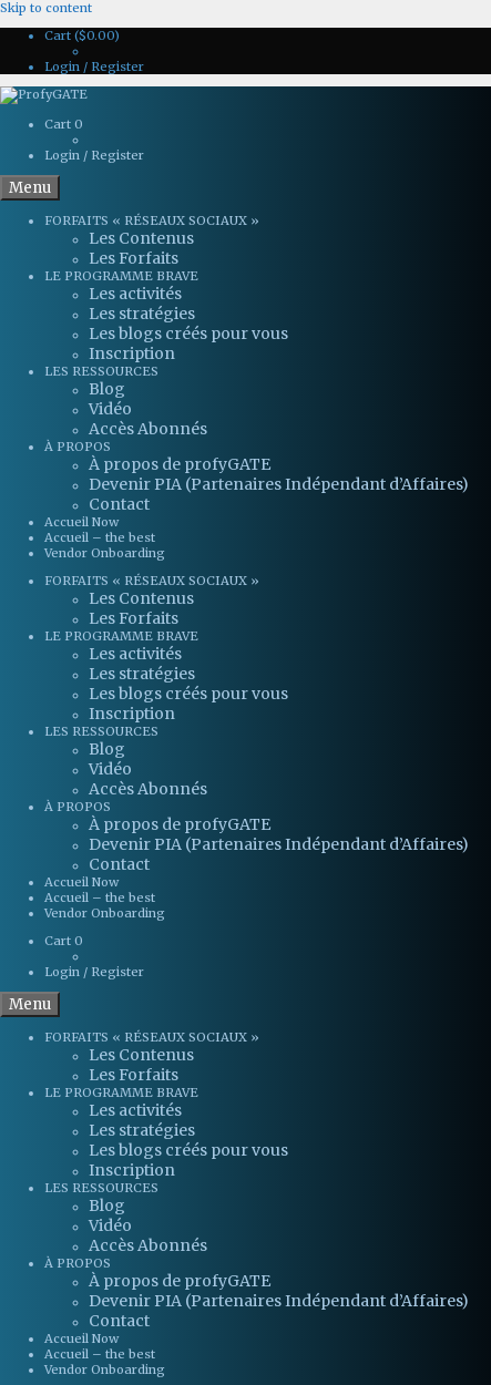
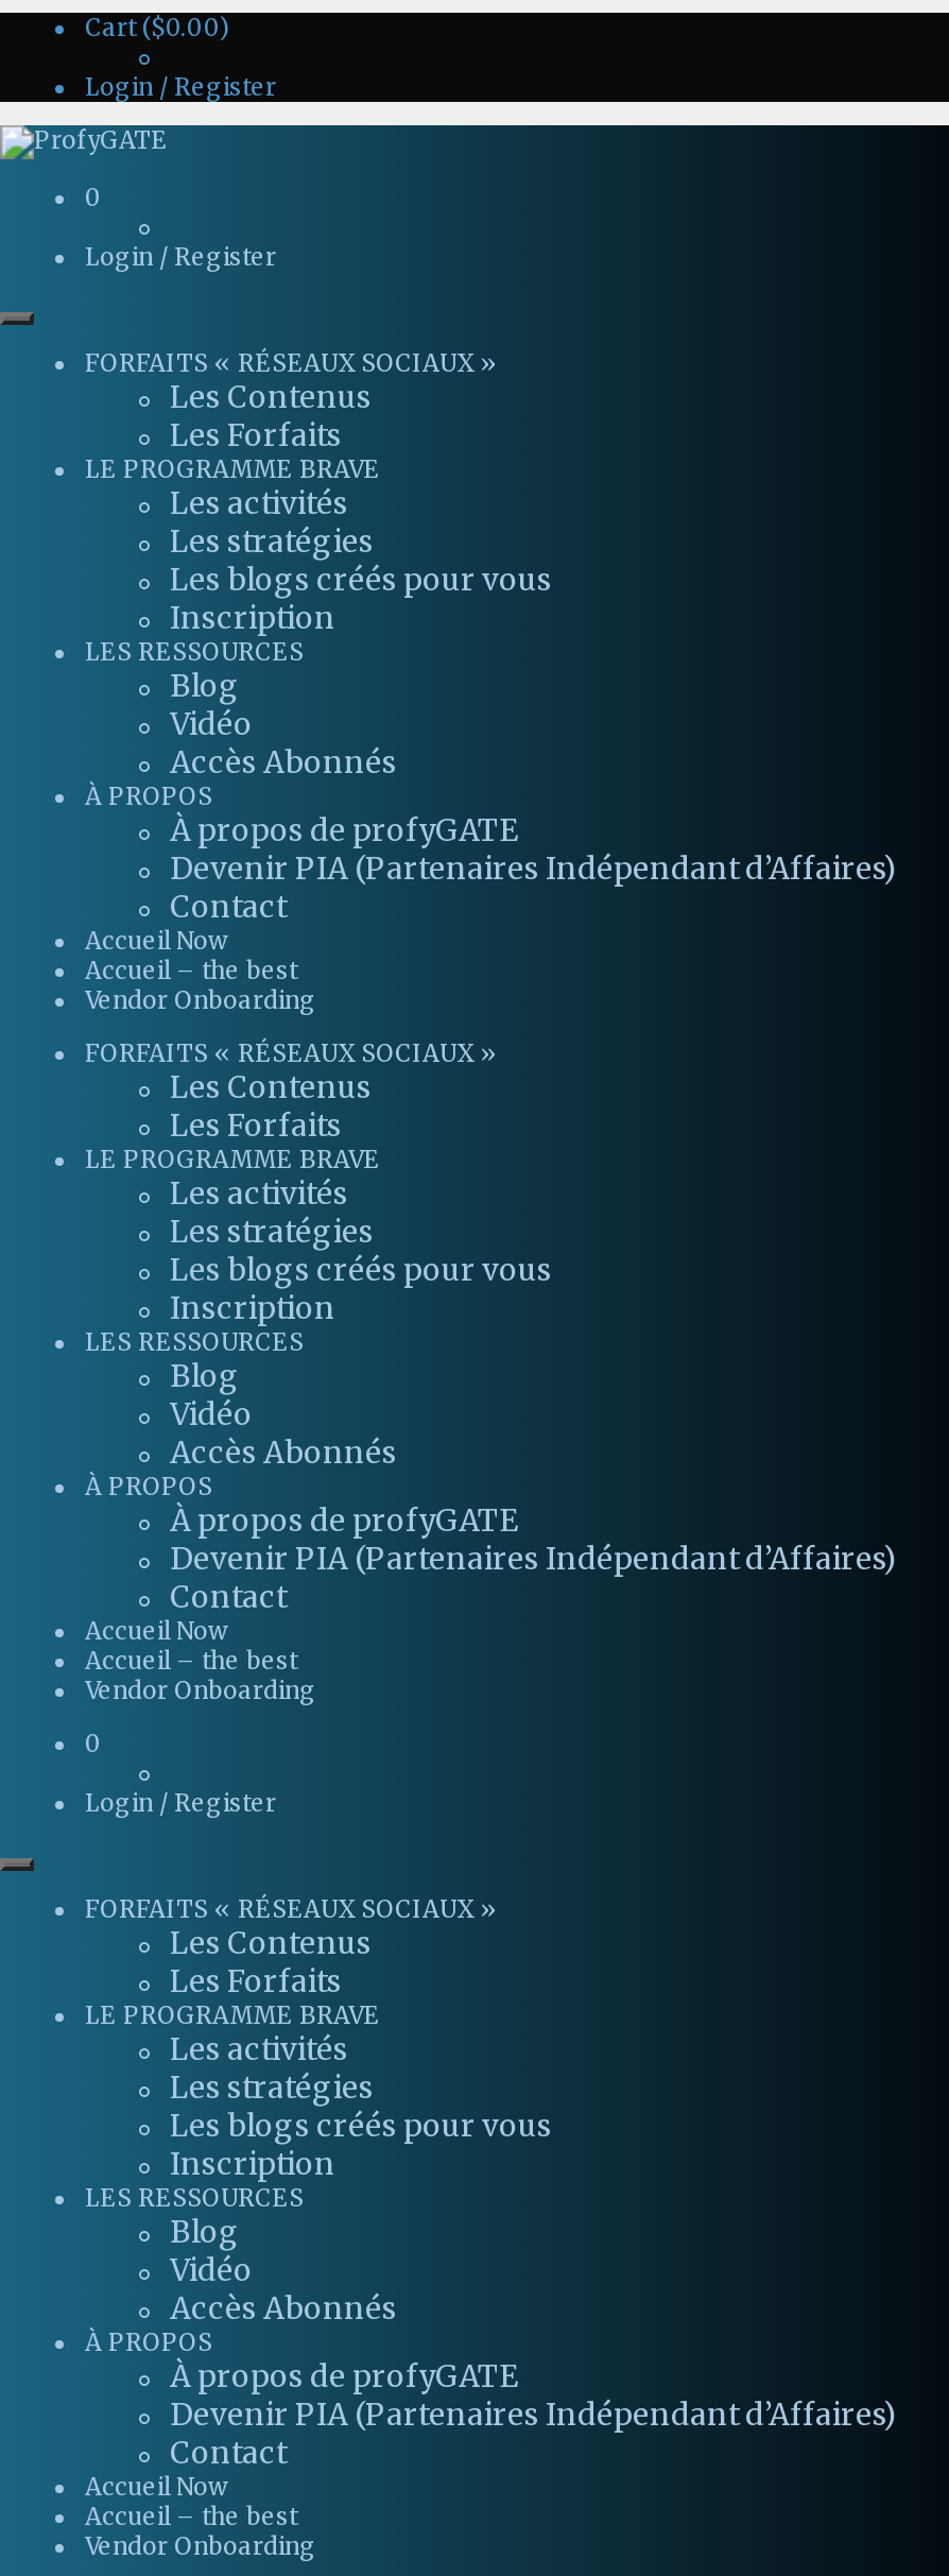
- Skip to content

- Cart 0
+ 0

- Menu

- Cart 0
+ 0

- Menu
